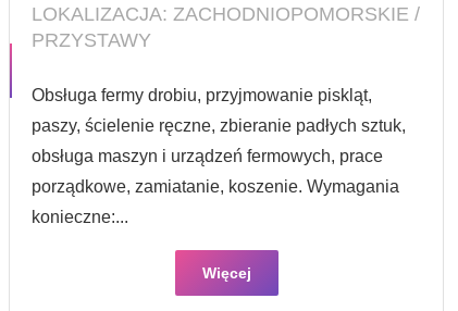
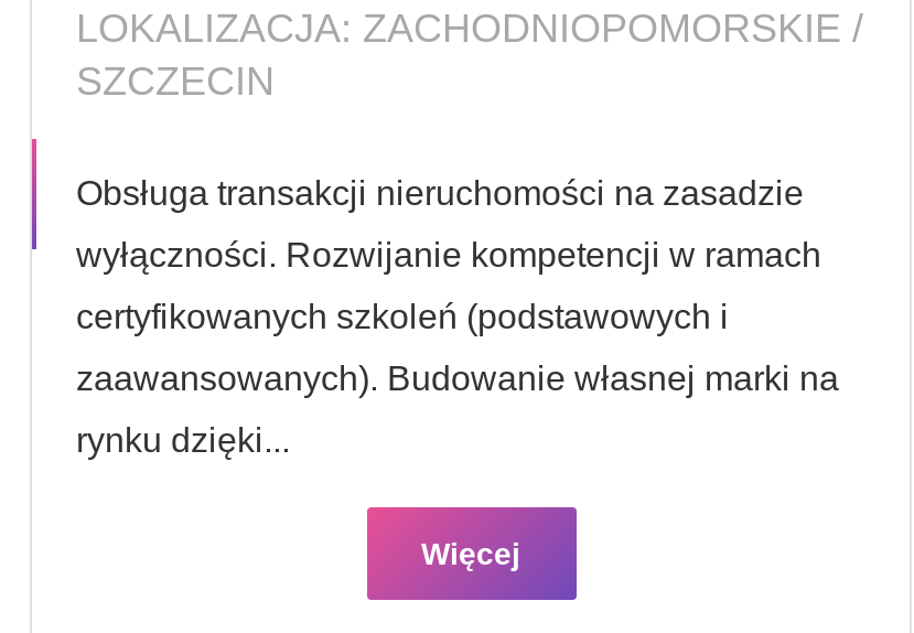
- PRZYSTAWY
+ SZCZECIN

- Obsługa fermy drobiu, przyjmowanie piskląt,
+ Obsługa transakcji nieruchomości na zasadzie

- paszy, ścielenie ręczne, zbieranie padłych sztuk,
+ wyłączności. Rozwijanie kompetencji w ramach

- obsługa maszyn i urządzeń fermowych, prace
+ certyfikowanych szkoleń (podstawowych i

- porządkowe, zamiatanie, koszenie. Wymagania
+ zaawansowanych). Budowanie własnej marki na

- konieczne:...
+ rynku dzięki...
